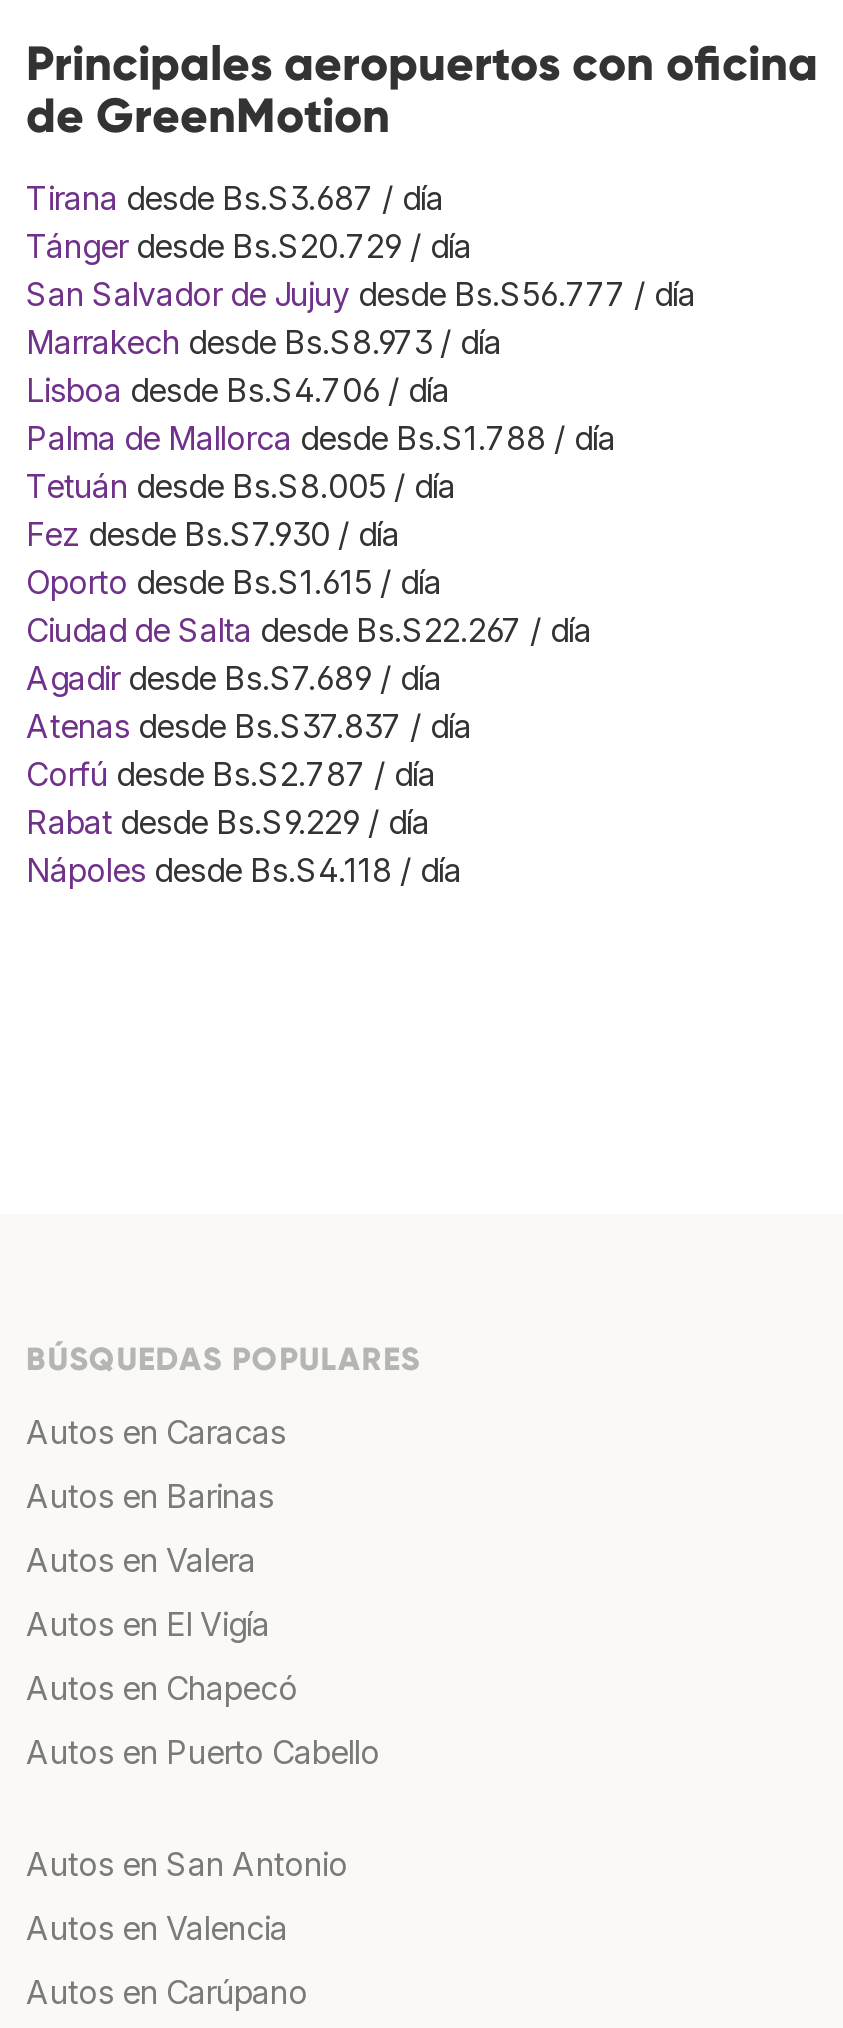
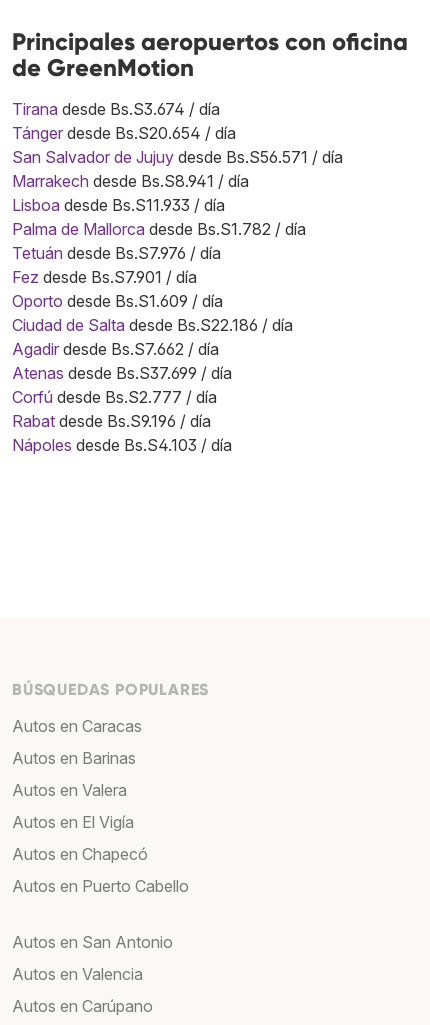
- Tirana desde Bs.S3.687 / día
+ Tirana desde Bs.S3.674 / día

- Tánger desde Bs.S20.729 / día
+ Tánger desde Bs.S20.654 / día

- San Salvador de Jujuy desde Bs.S56.777 / día
+ San Salvador de Jujuy desde Bs.S56.571 / día

- Marrakech desde Bs.S8.973 / día
+ Marrakech desde Bs.S8.941 / día

- Lisboa desde Bs.S4.706 / día
+ Lisboa desde Bs.S11.933 / día

- Palma de Mallorca desde Bs.S1.788 / día
+ Palma de Mallorca desde Bs.S1.782 / día

- Tetuán desde Bs.S8.005 / día
+ Tetuán desde Bs.S7.976 / día

- Fez desde Bs.S7.930 / día
+ Fez desde Bs.S7.901 / día

- Oporto desde Bs.S1.615 / día
+ Oporto desde Bs.S1.609 / día

- Ciudad de Salta desde Bs.S22.267 / día
+ Ciudad de Salta desde Bs.S22.186 / día

- Agadir desde Bs.S7.689 / día
+ Agadir desde Bs.S7.662 / día

- Atenas desde Bs.S37.837 / día
+ Atenas desde Bs.S37.699 / día

- Corfú desde Bs.S2.787 / día
+ Corfú desde Bs.S2.777 / día

- Rabat desde Bs.S9.229 / día
+ Rabat desde Bs.S9.196 / día

- Nápoles desde Bs.S4.118 / día
+ Nápoles desde Bs.S4.103 / día
